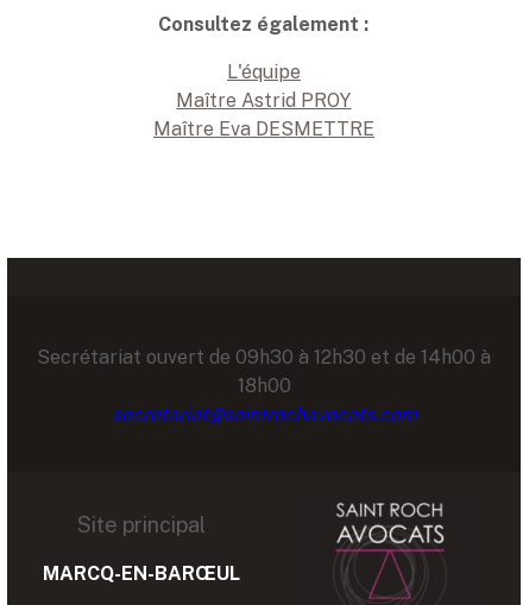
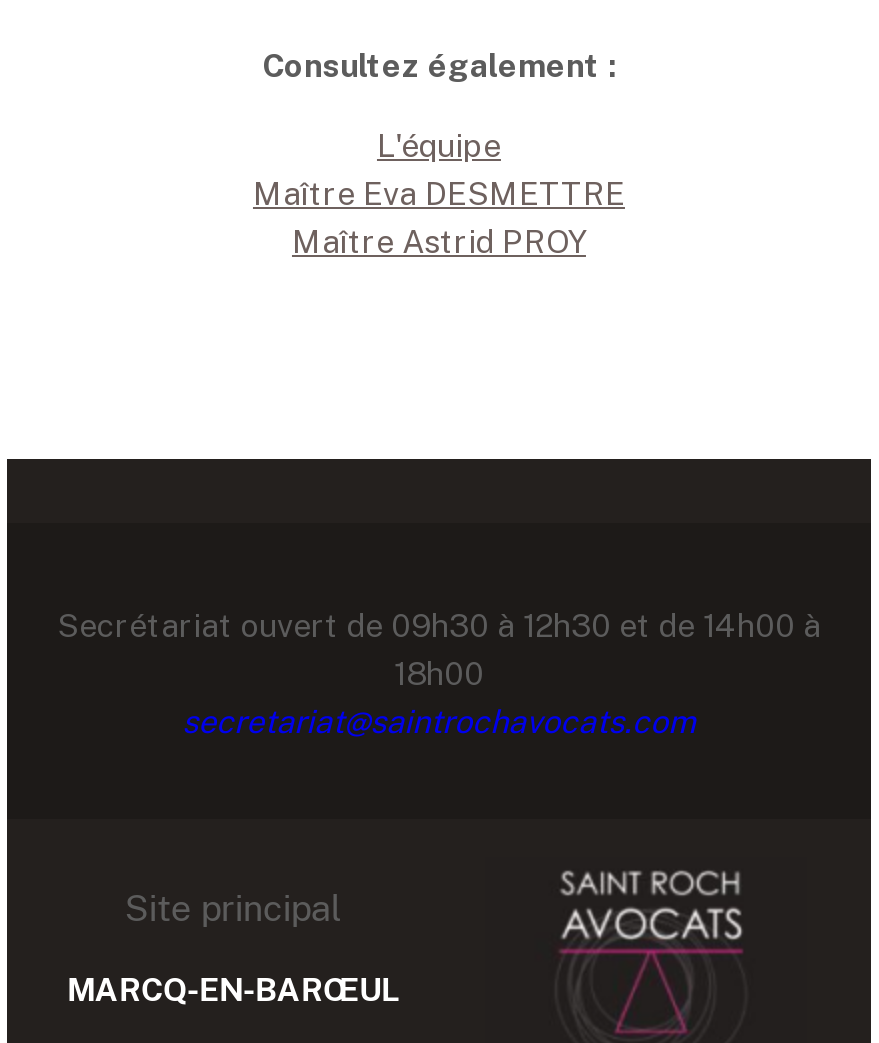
moved down: Maître Astrid PROY

moved up: Maître Eva DESMETTRE
